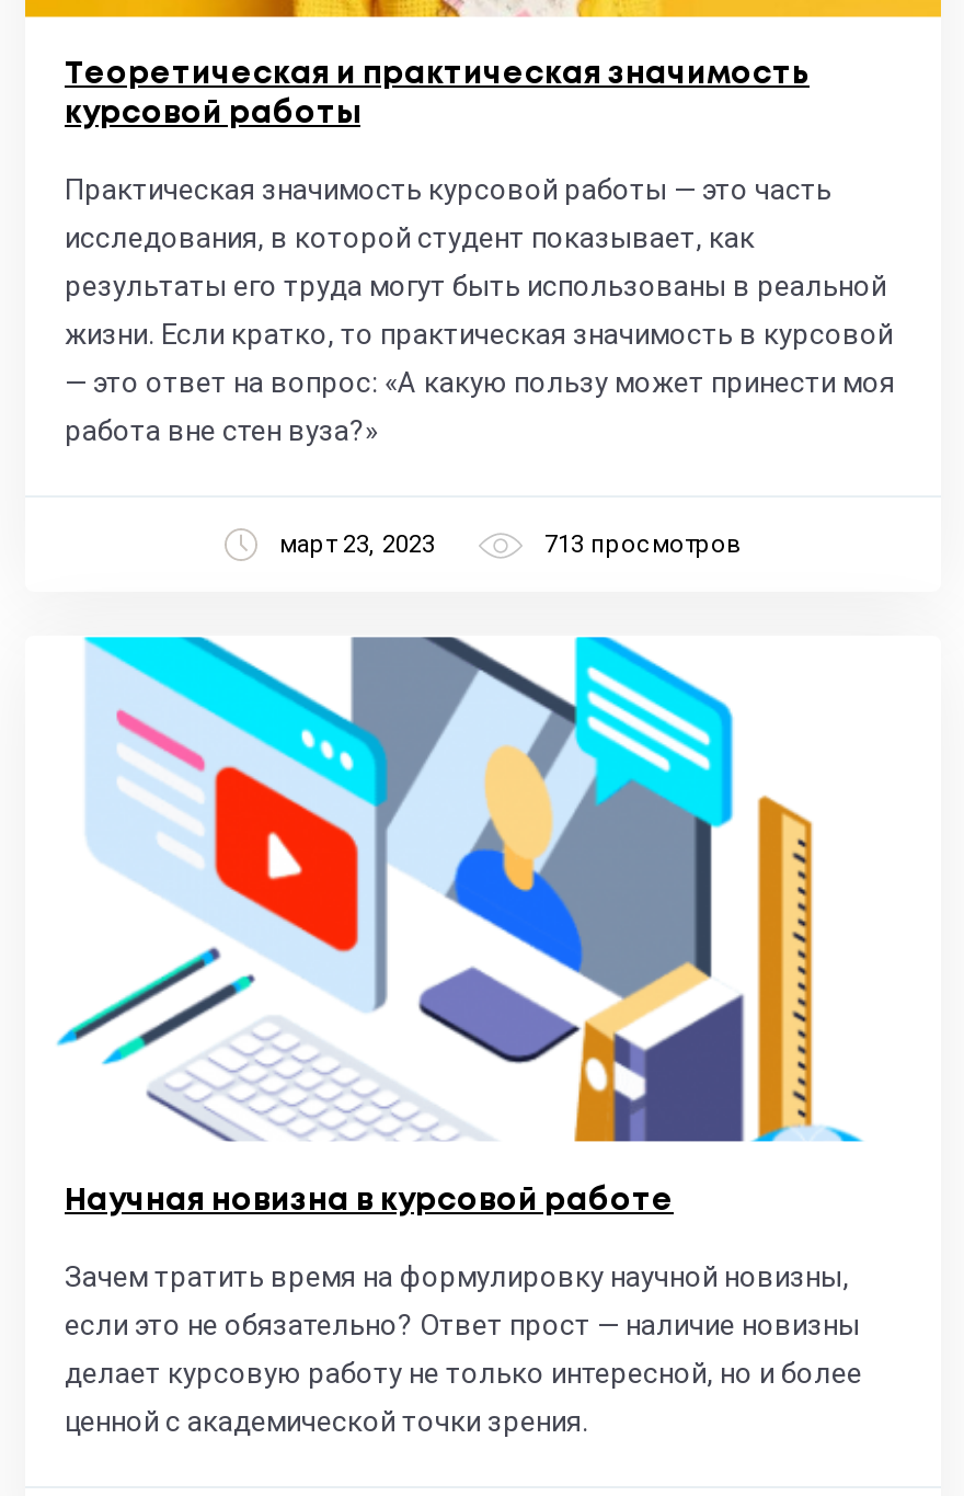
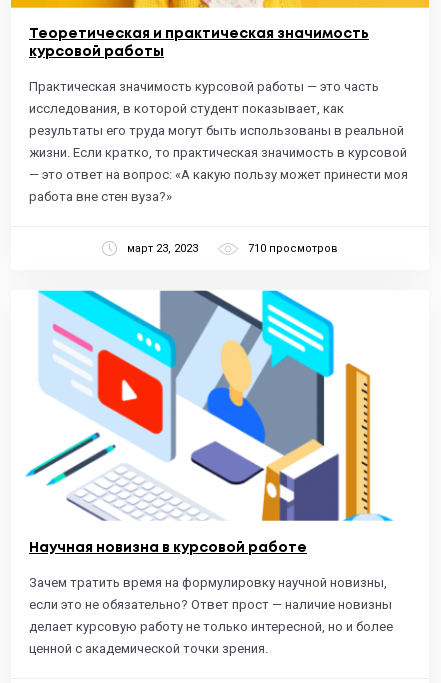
- 713 просмотров
+ 710 просмотров
